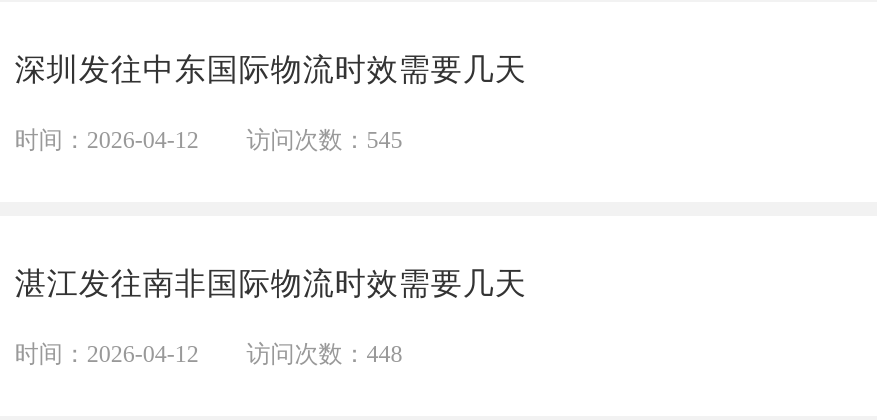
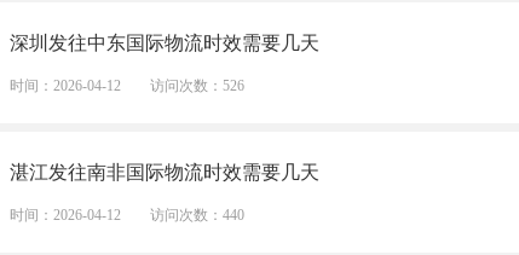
- 时间：2026-04-12 访问次数：545
+ 时间：2026-04-12 访问次数：526

- 时间：2026-04-12 访问次数：448
+ 时间：2026-04-12 访问次数：440
